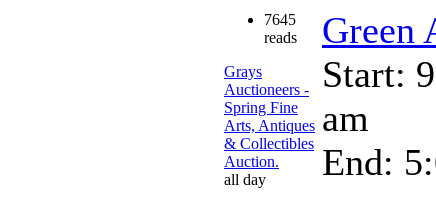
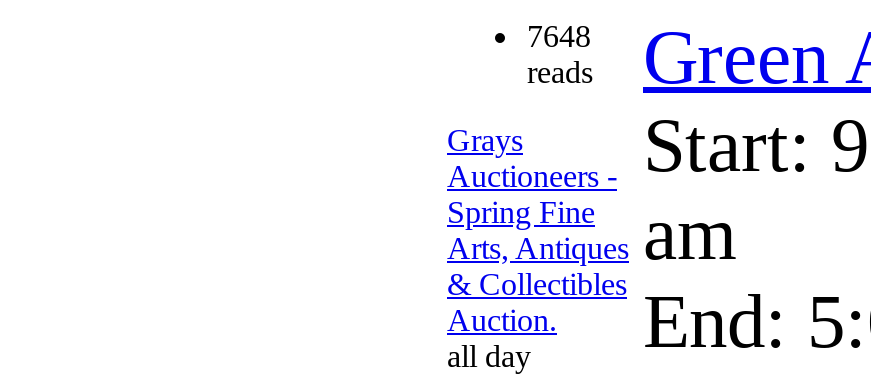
- 7645
+ 7648
